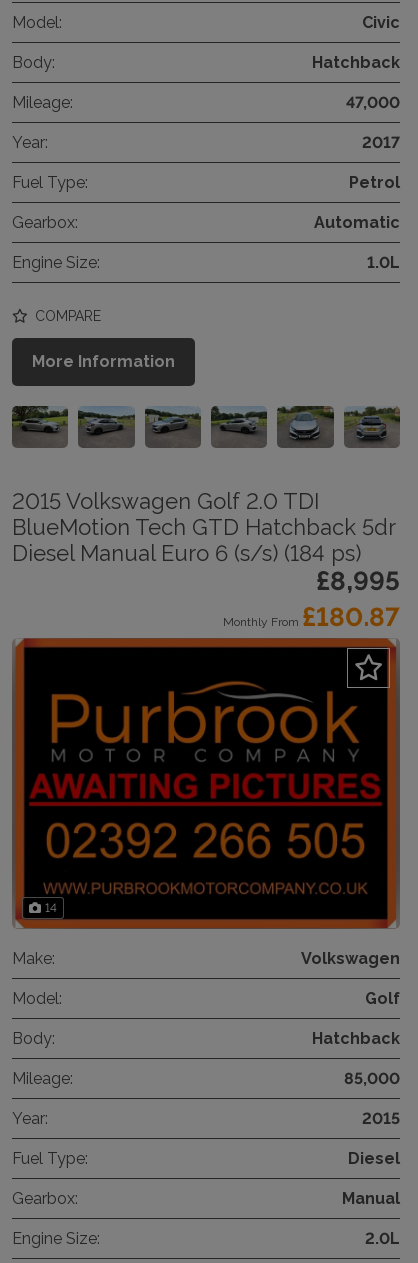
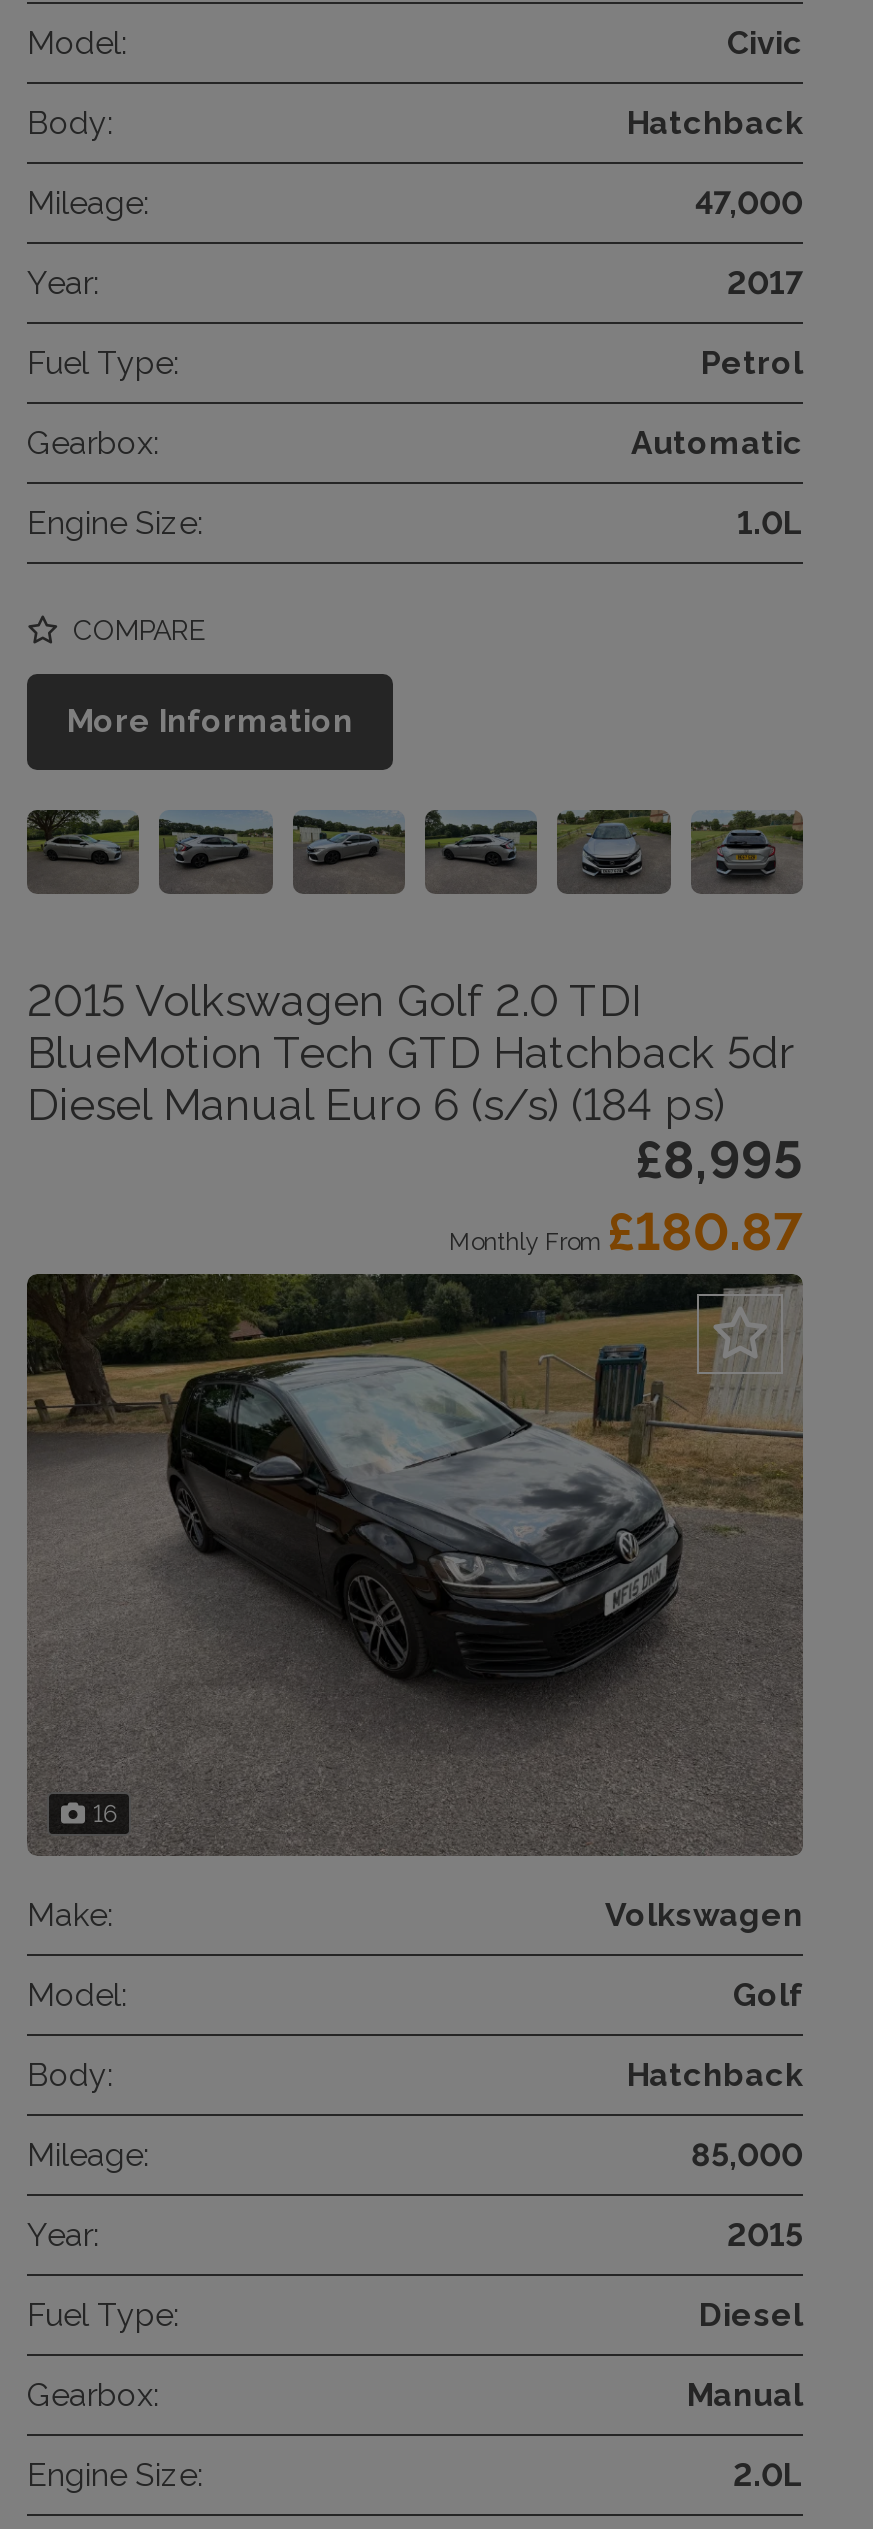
- [image]
- 14
+ [image]
+ 16
